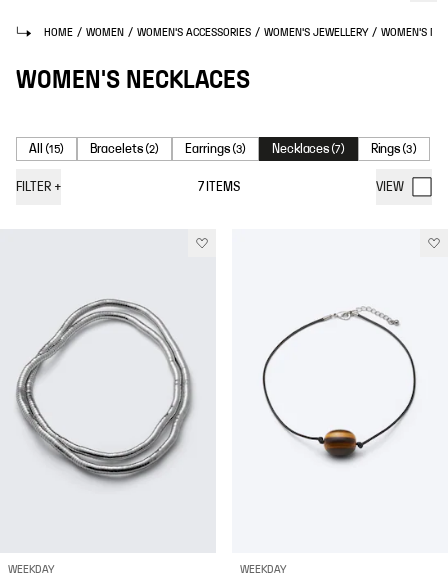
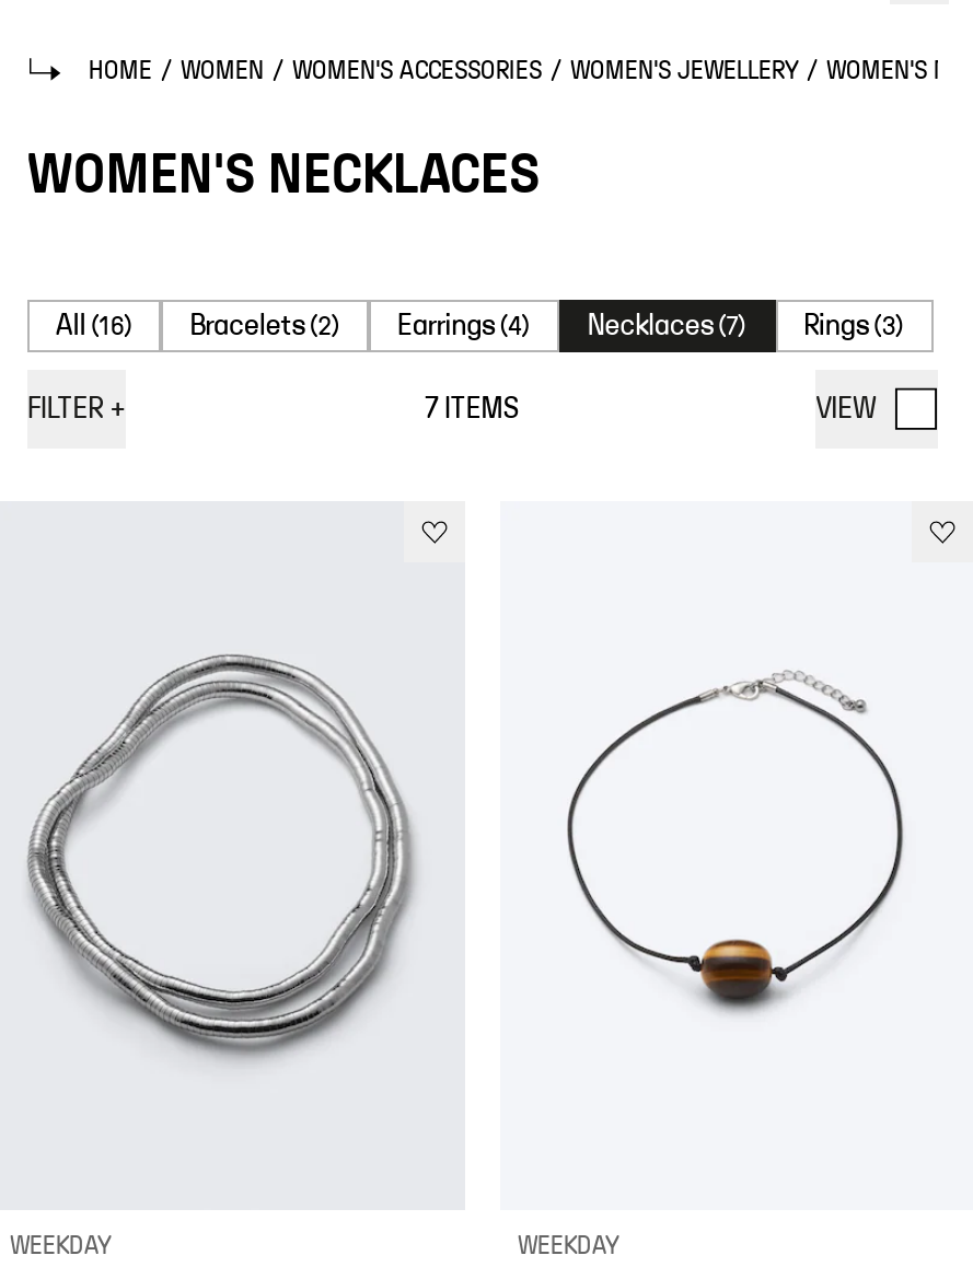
- All (15)
+ All (16)

- Earrings (3)
+ Earrings (4)
